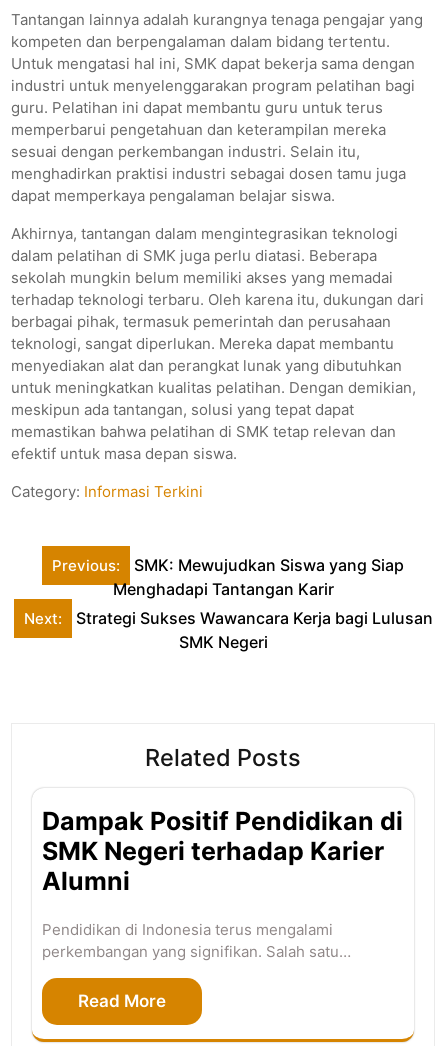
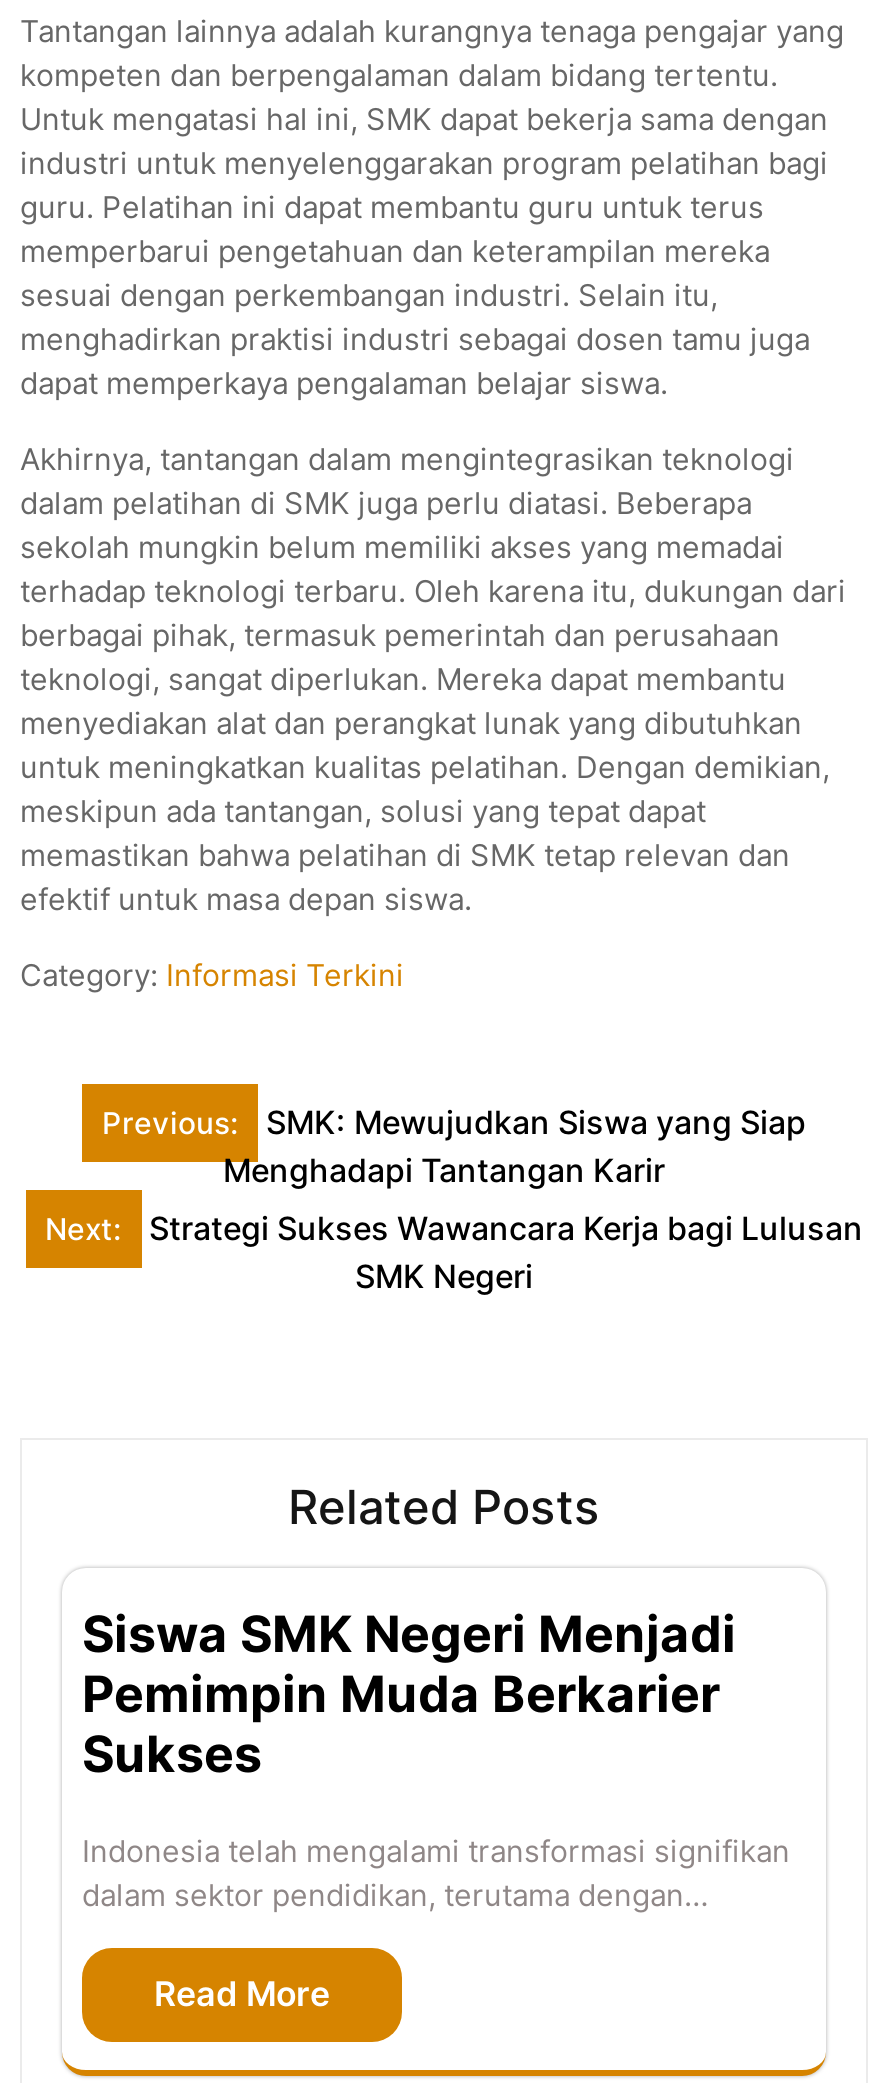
- Dampak Positif Pendidikan di
- SMK Negeri terhadap Karier
- Alumni
+ Siswa SMK Negeri Menjadi
+ Pemimpin Muda Berkarier
+ Sukses

- Pendidikan di Indonesia terus mengalami
- perkembangan yang signifikan. Salah satu…
+ Indonesia telah mengalami transformasi signifikan
+ dalam sektor pendidikan, terutama dengan…
